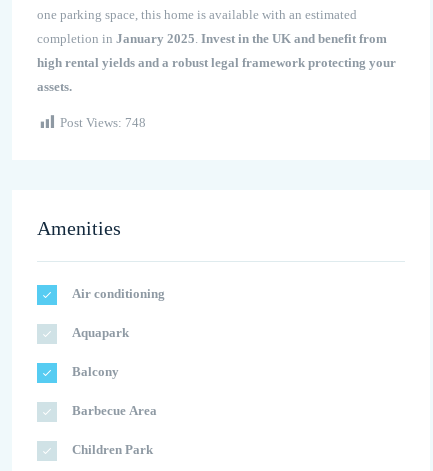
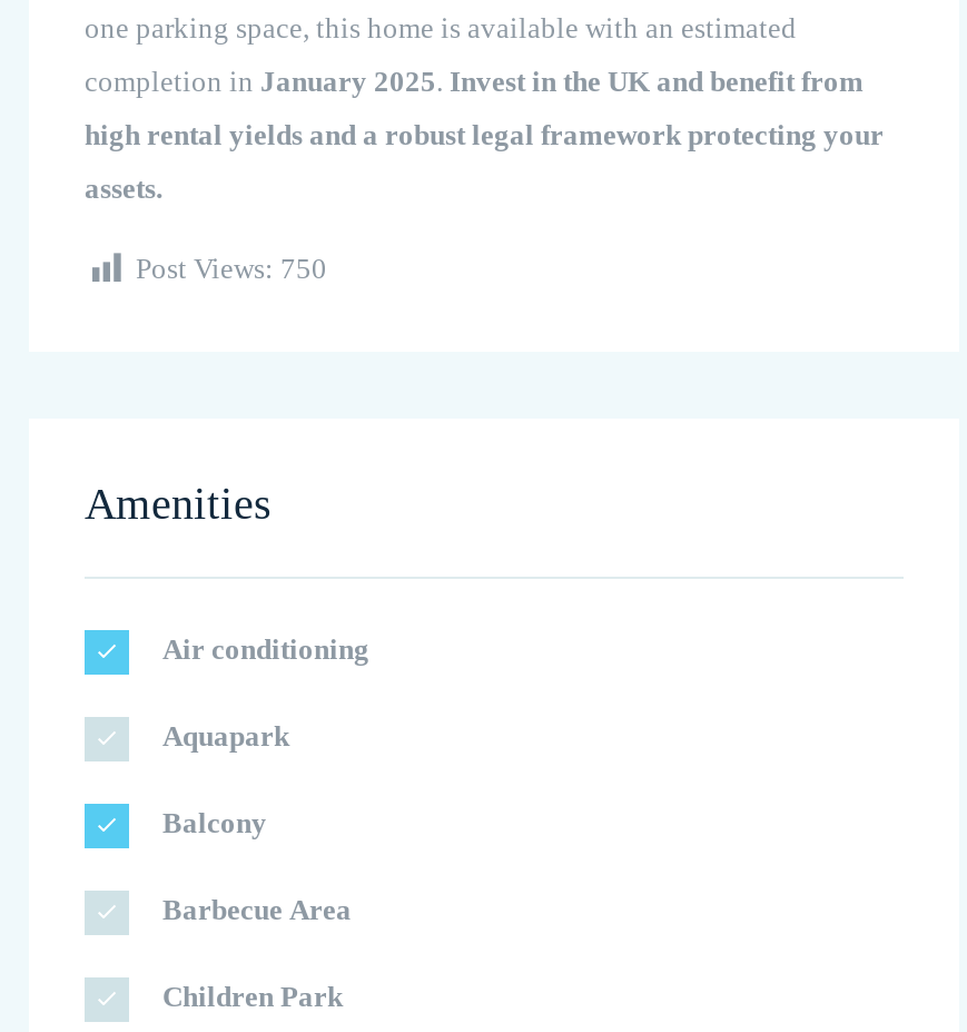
- Post Views: 748
+ Post Views: 750
